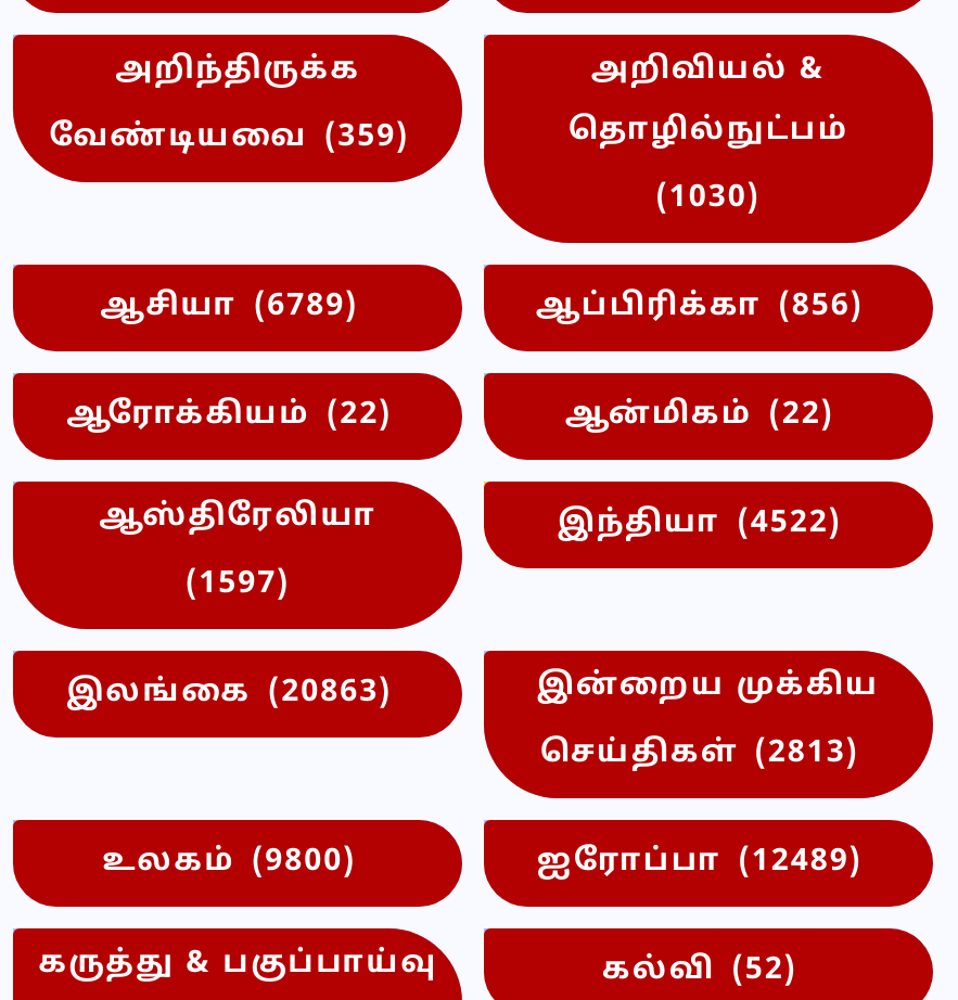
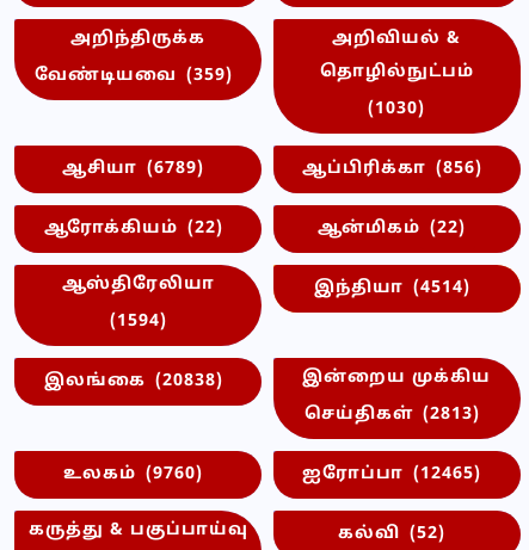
- இந்தியா (4522)
+ இந்தியா (4514)

- (1597)
+ (1594)

- இலங்கை (20863)
+ இலங்கை (20838)

- உலகம் (9800)
+ உலகம் (9760)

- ஐரோப்பா (12489)
+ ஐரோப்பா (12465)
